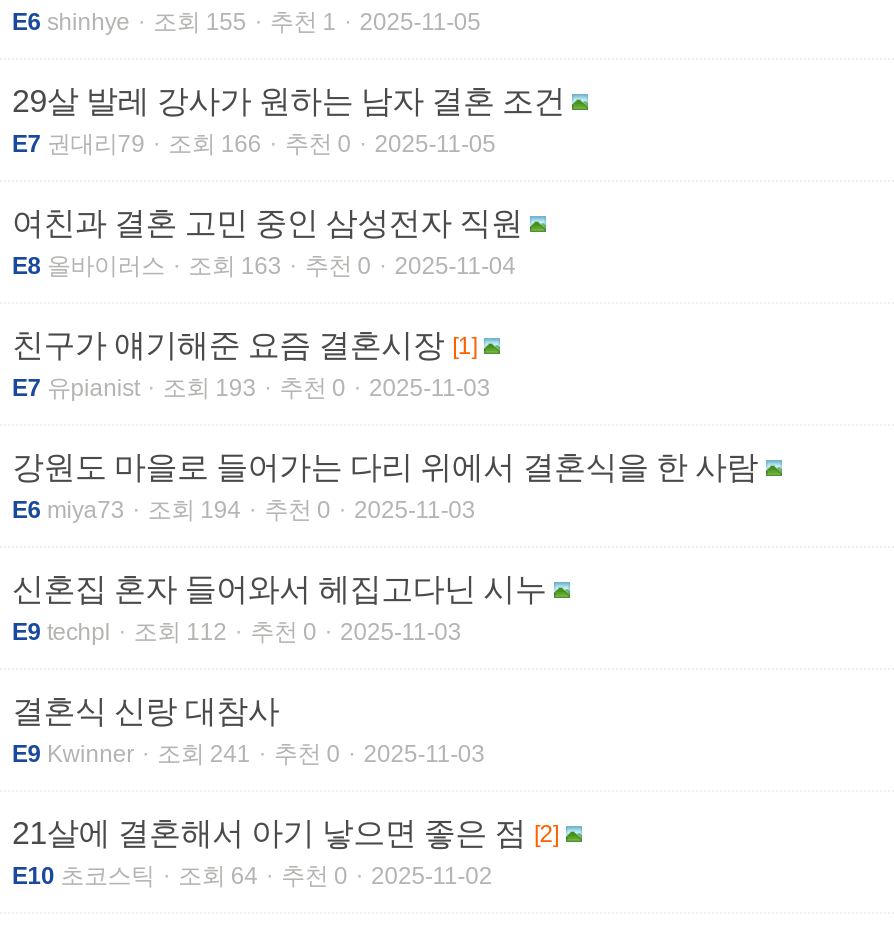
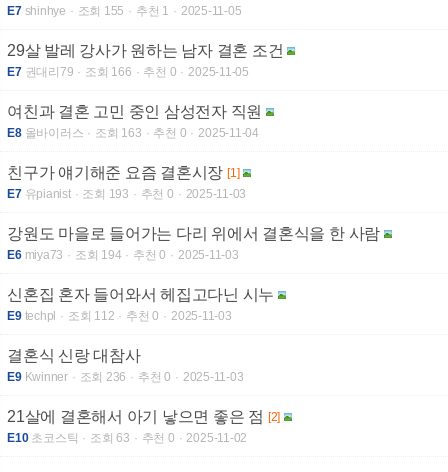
- E6 shinhye 조회 155 추천 1 2025-11-05
+ E7 shinhye 조회 155 추천 1 2025-11-05

- E9 Kwinner 조회 241 추천 0 2025-11-03
+ E9 Kwinner 조회 236 추천 0 2025-11-03

- 조회 64
+ 조회 63
